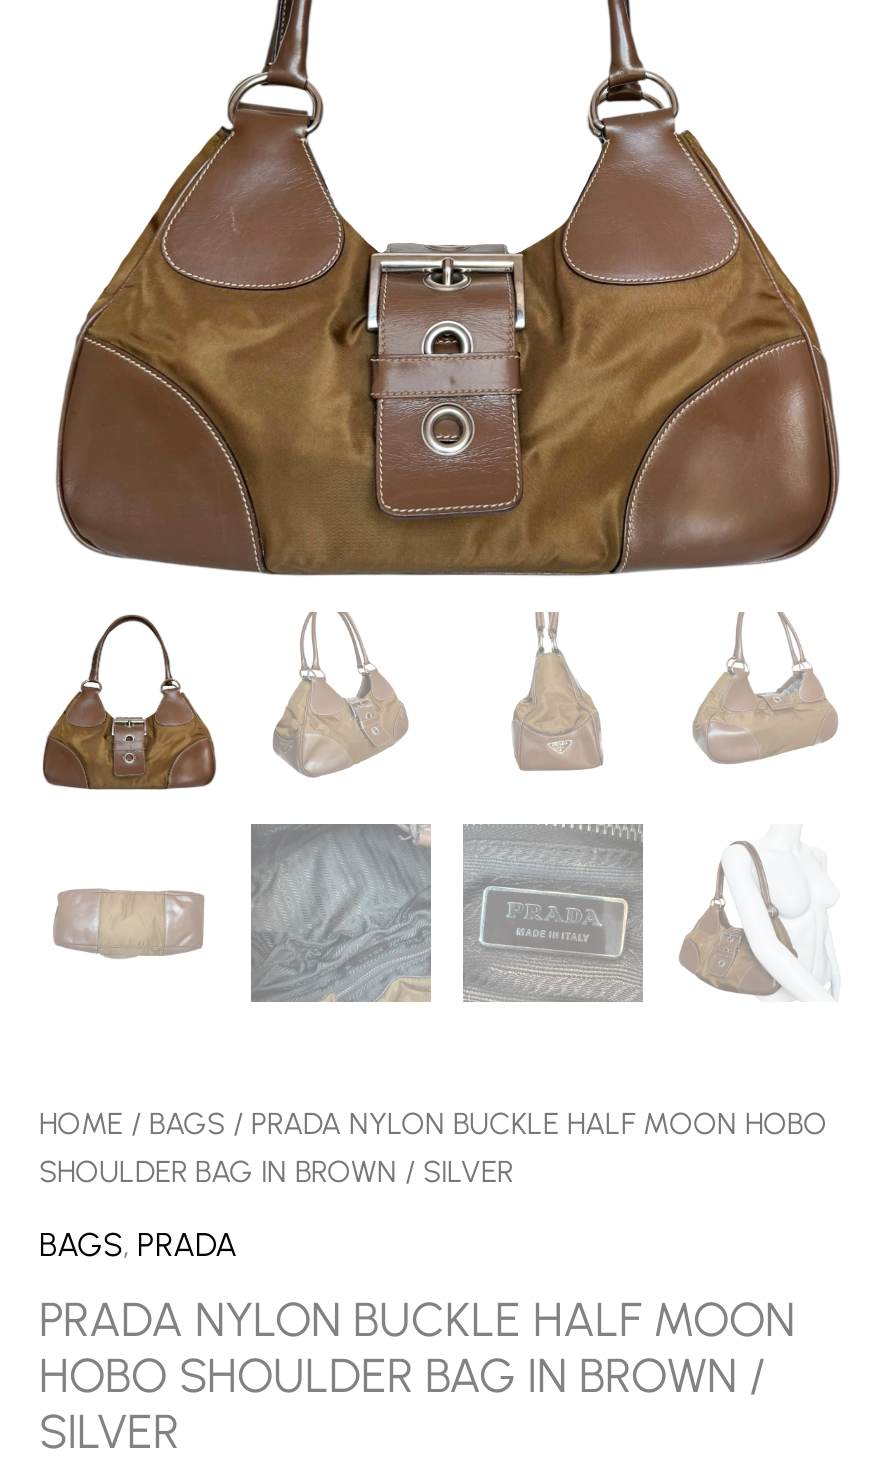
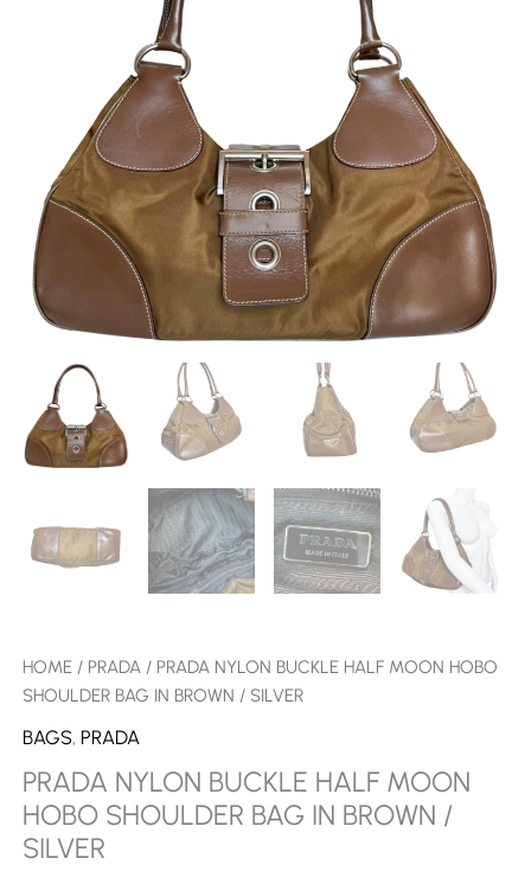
- HOME / BAGS / PRADA NYLON BUCKLE HALF MOON HOBO
+ HOME / PRADA / PRADA NYLON BUCKLE HALF MOON HOBO
